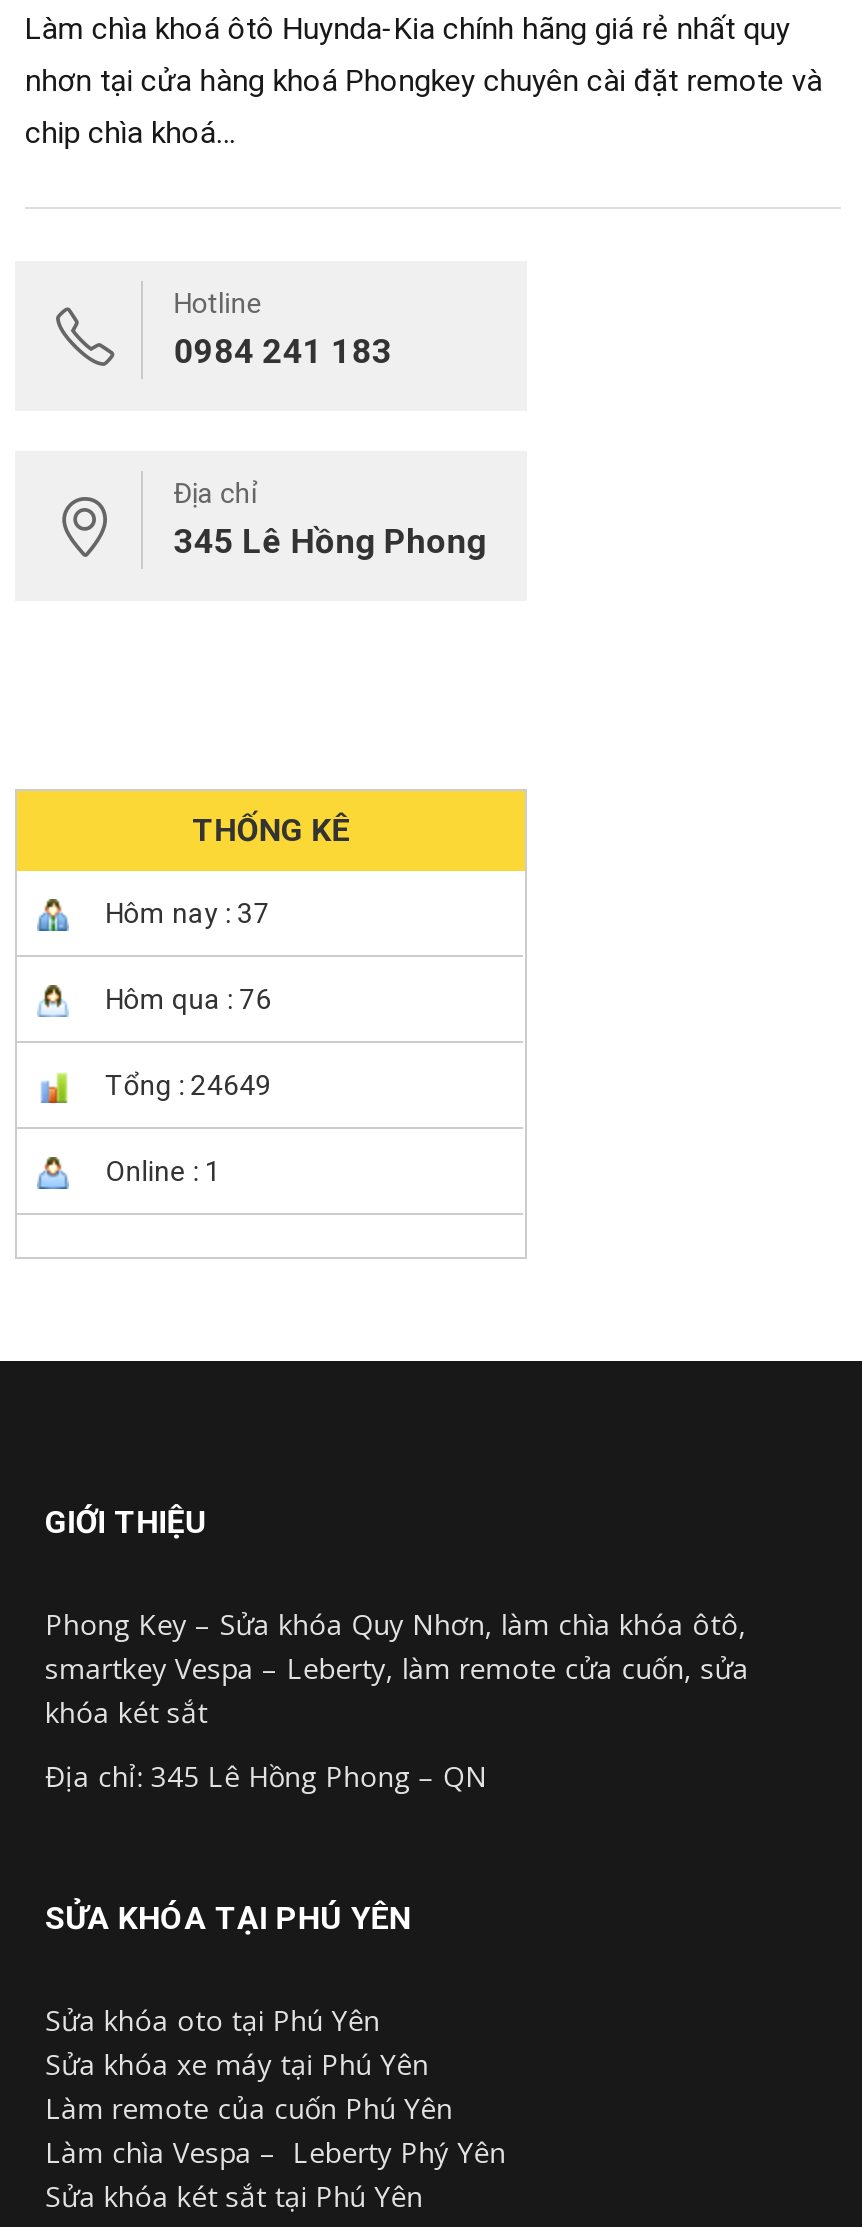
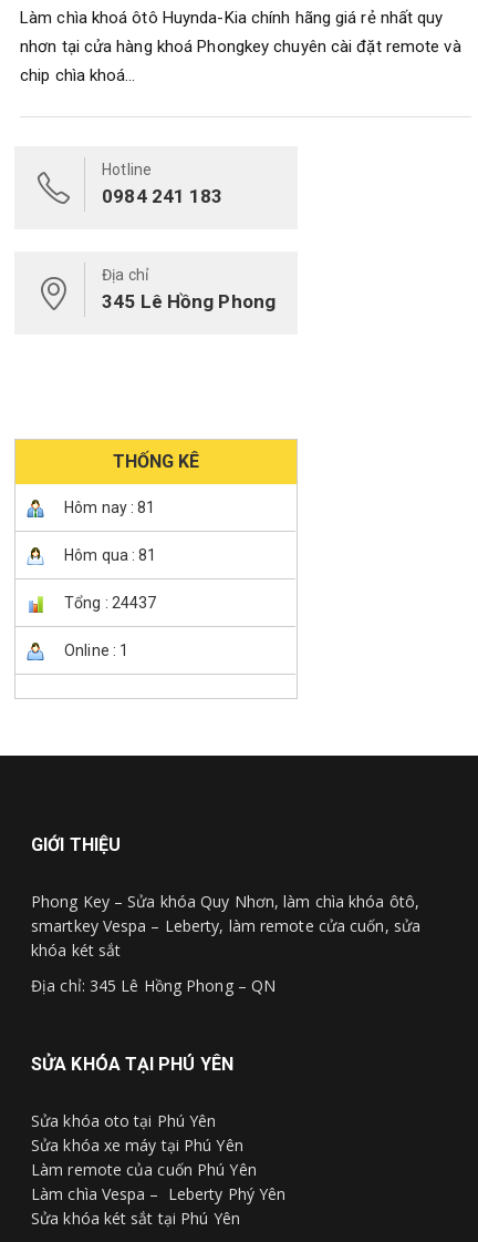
- Hôm nay : 37
+ Hôm nay : 81

- Hôm qua : 76
+ Hôm qua : 81

- Tổng : 24649
+ Tổng : 24437
